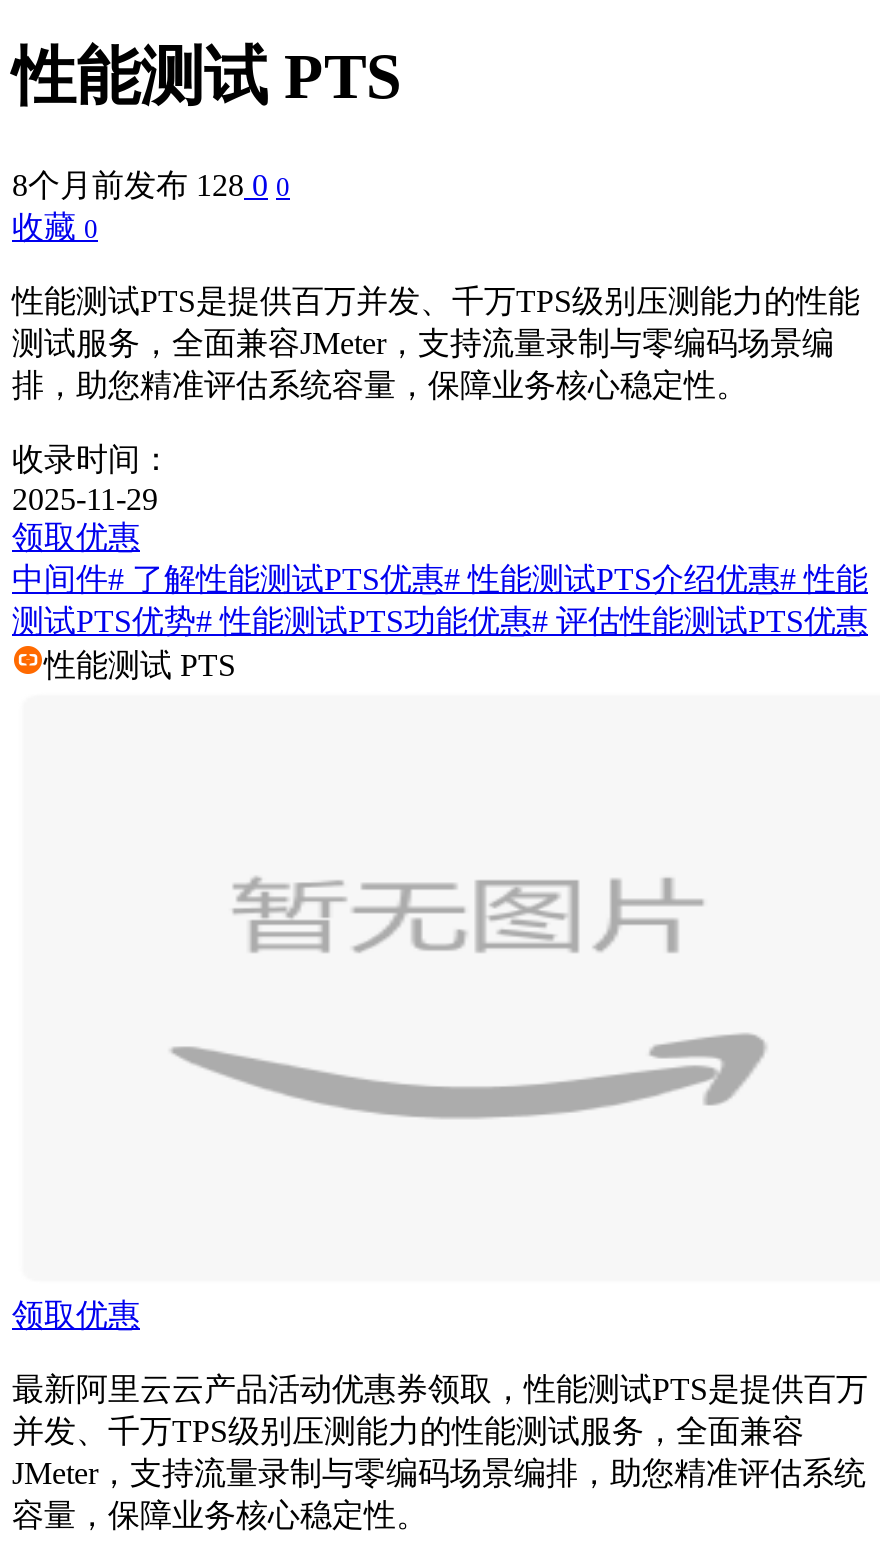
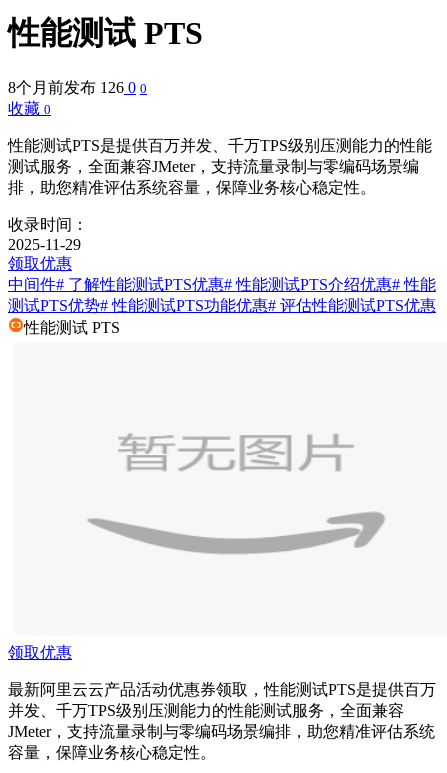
- 8个月前发布128 0 0
+ 8个月前发布126 0 0
